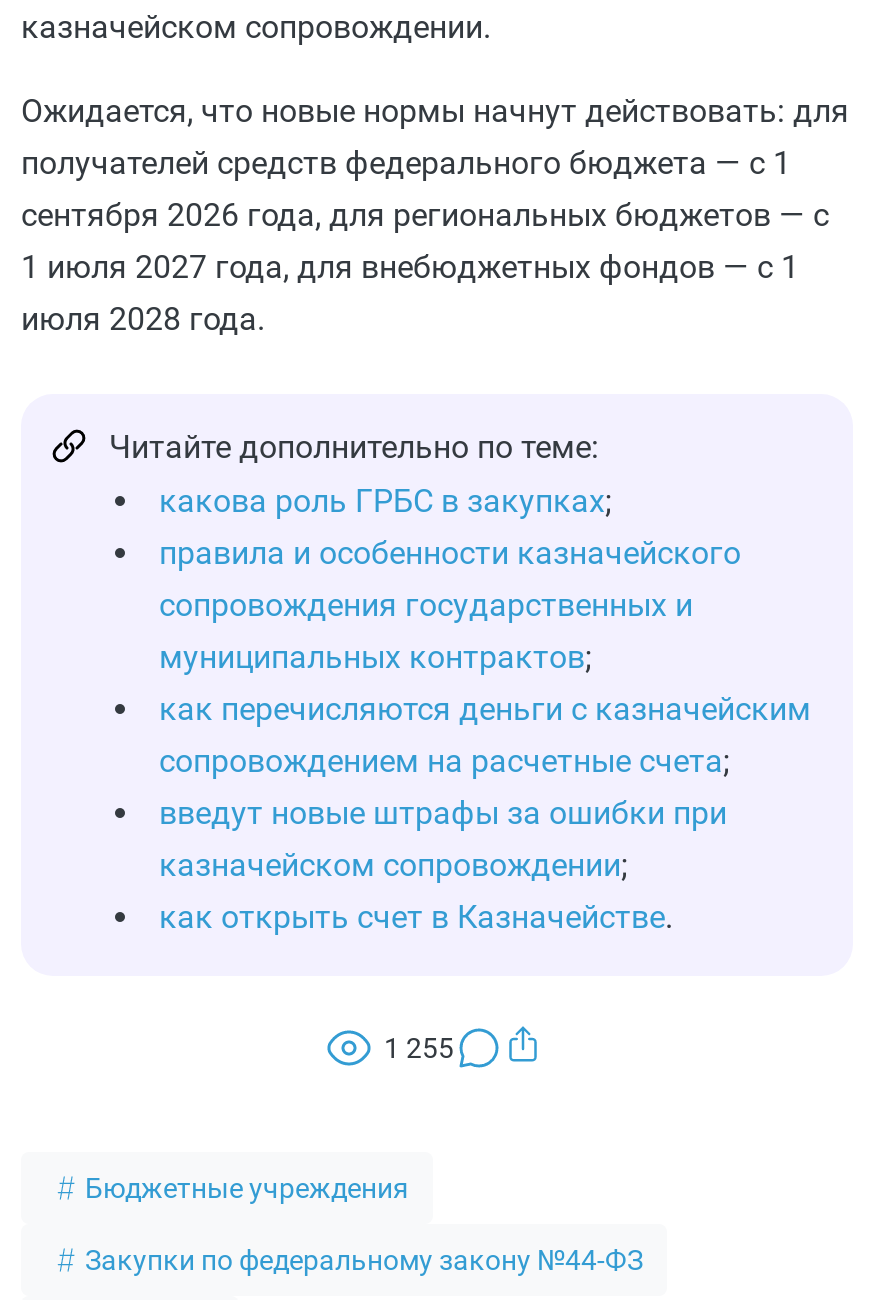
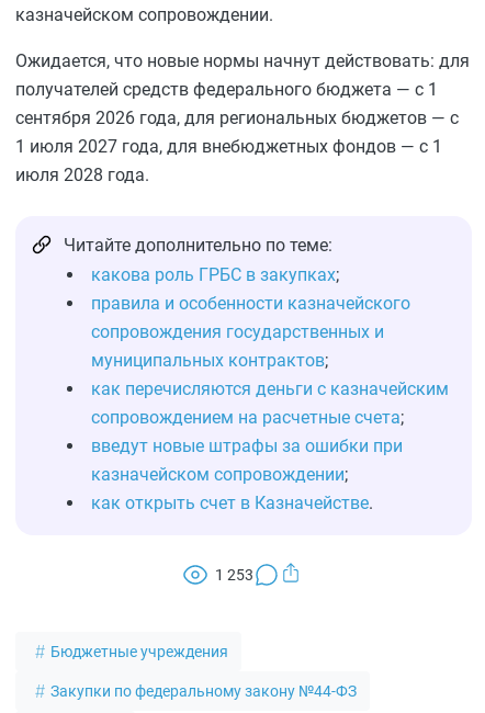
- 1 255
+ 1 253
